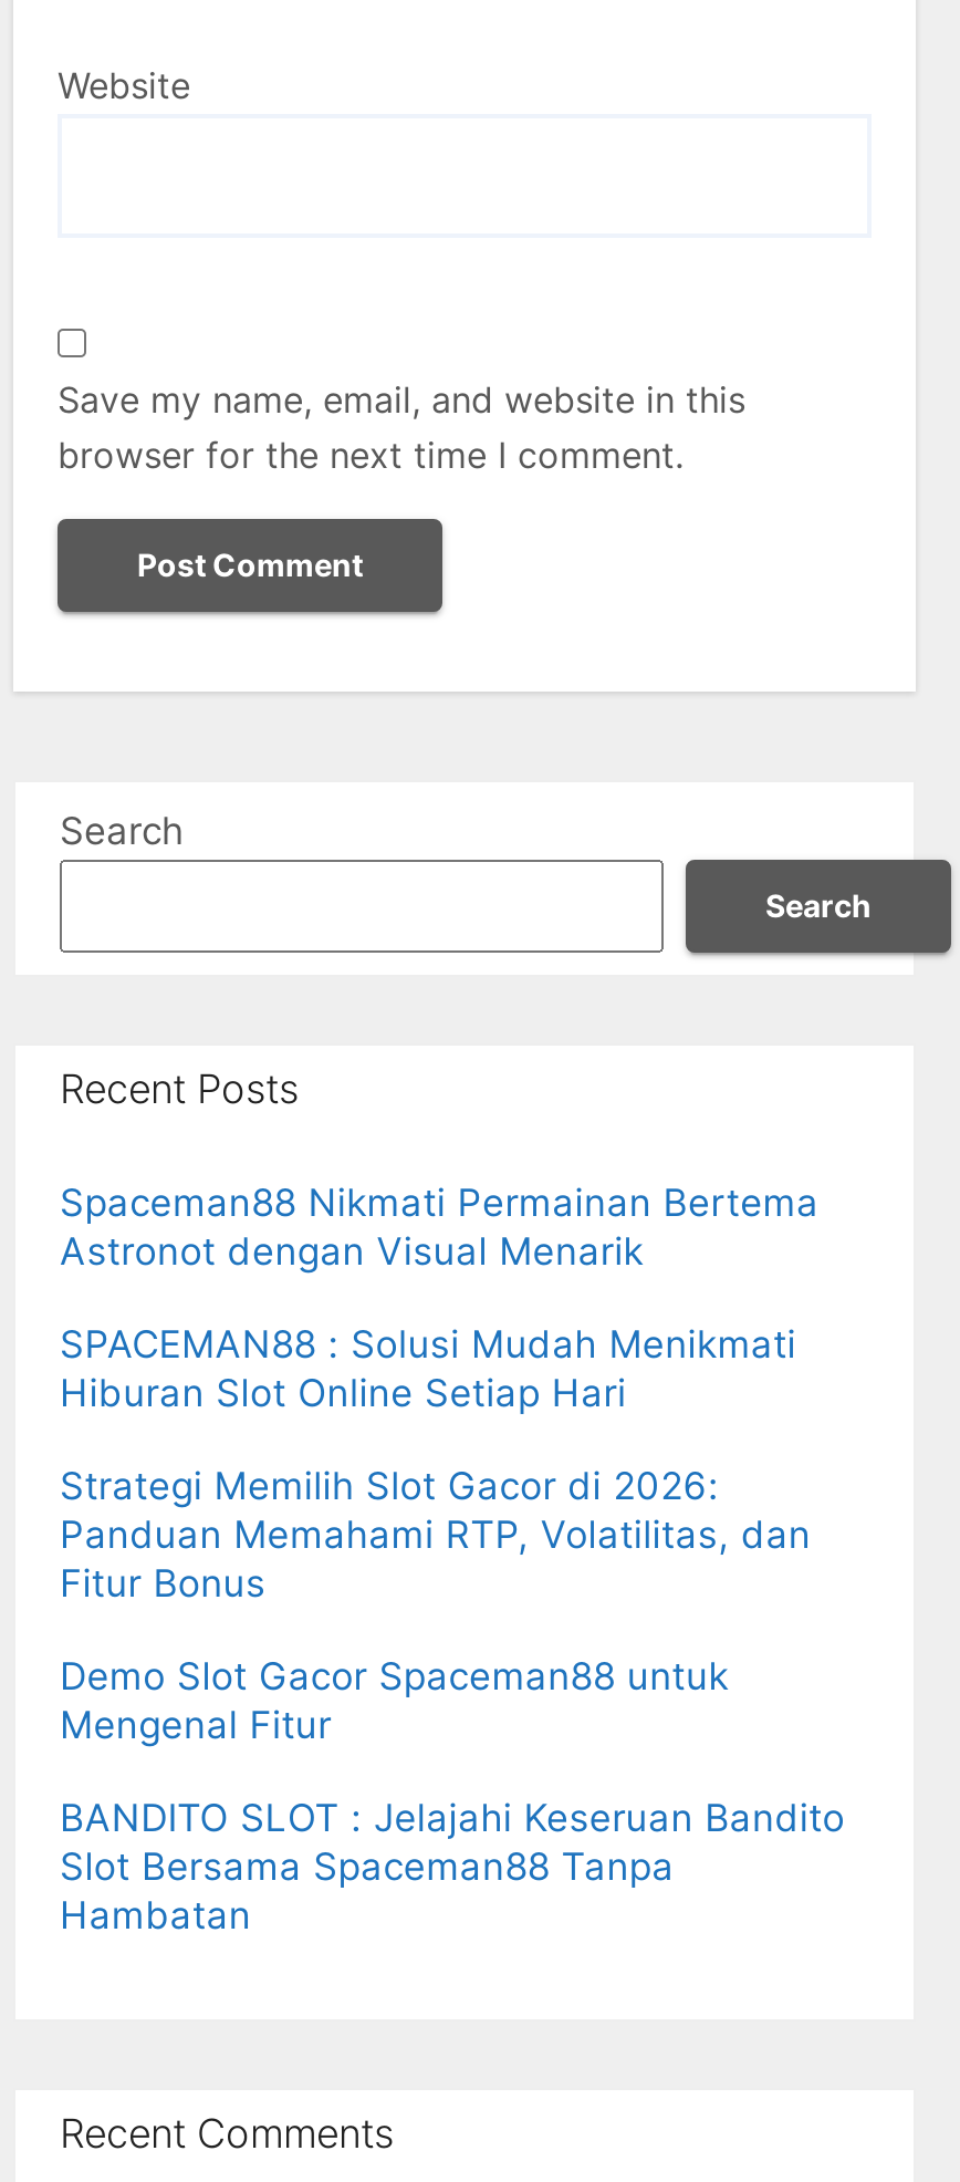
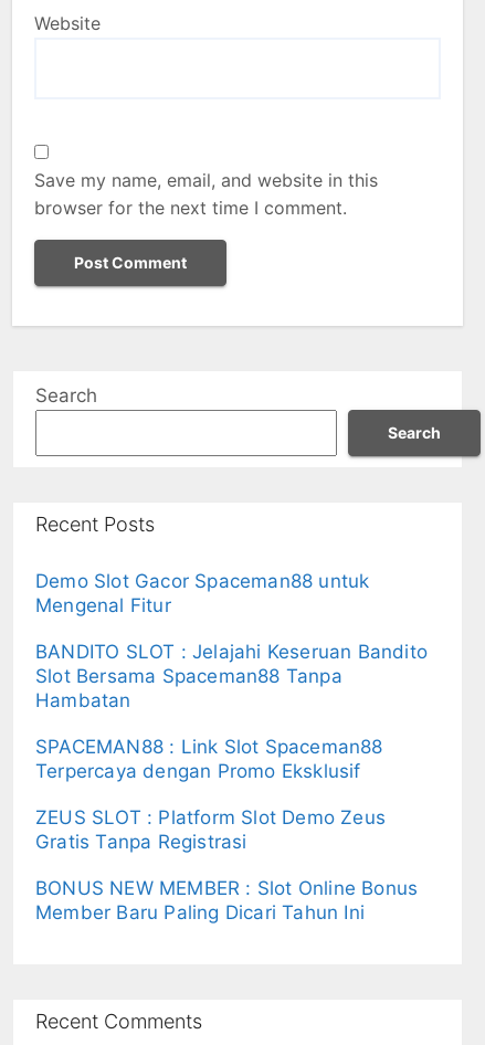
- Spaceman88 Nikmati Permainan Bertema
- Astronot dengan Visual Menarik
- SPACEMAN88 : Solusi Mudah Menikmati
- Hiburan Slot Online Setiap Hari
- Strategi Memilih Slot Gacor di 2026:
- Panduan Memahami RTP, Volatilitas, dan
- Fitur Bonus

moved up: Demo Slot Gacor Spaceman88 untuk | Mengenal Fitur | BANDITO SLOT : Jelajahi Keseruan Bandito | Slot Bersama Spaceman88 Tanpa | Hambatan

+ SPACEMAN88 : Link Slot Spaceman88
+ Terpercaya dengan Promo Eksklusif
+ ZEUS SLOT : Platform Slot Demo Zeus
+ Gratis Tanpa Registrasi
+ BONUS NEW MEMBER : Slot Online Bonus
+ Member Baru Paling Dicari Tahun Ini
